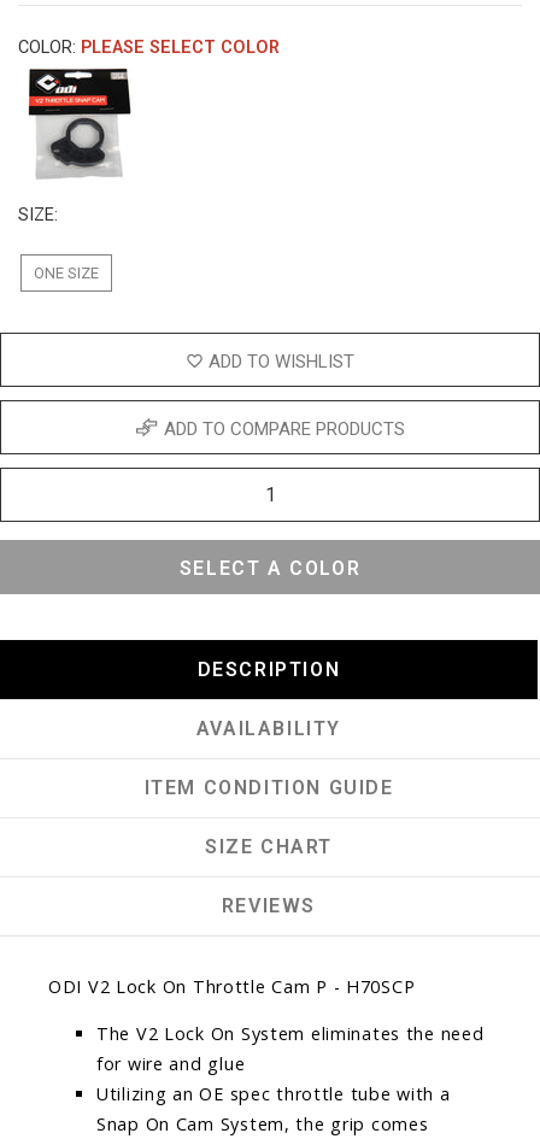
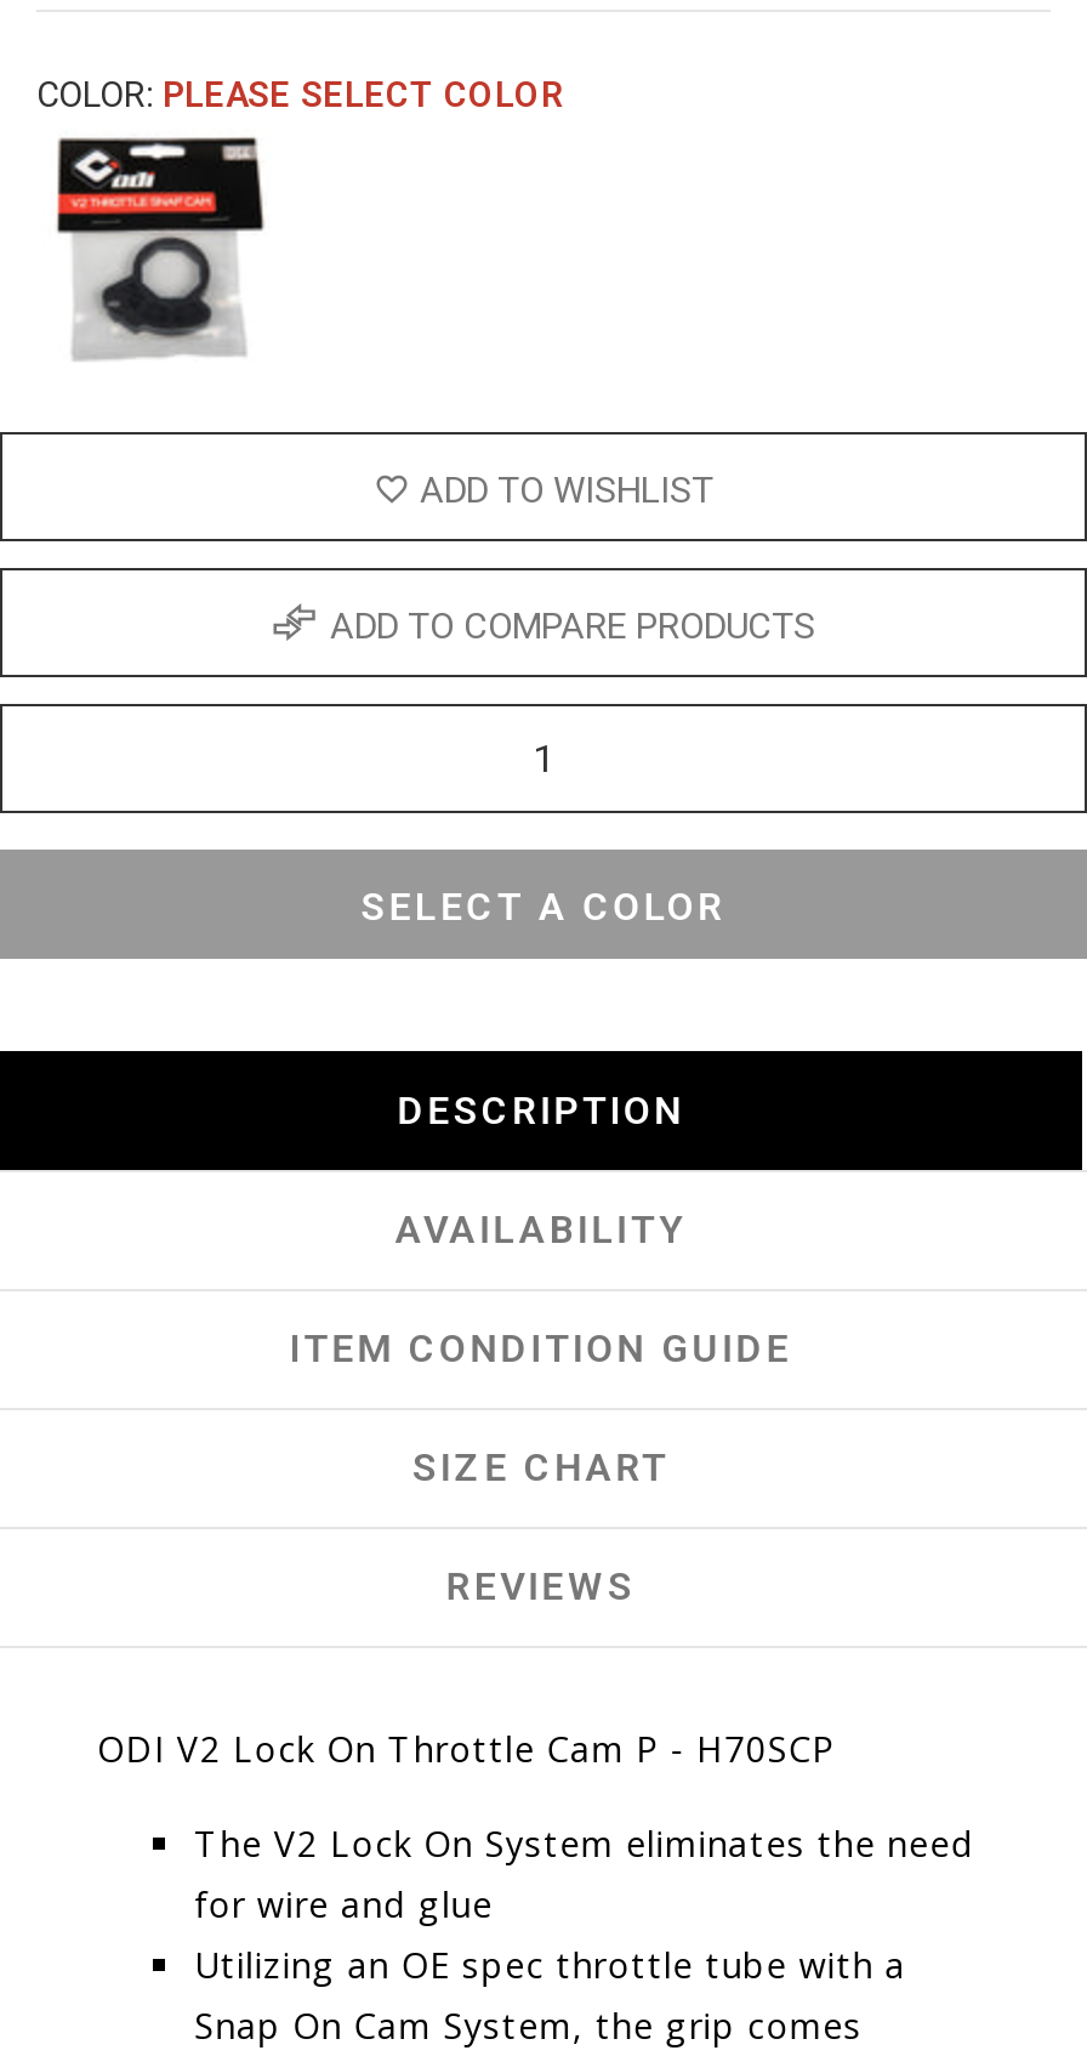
- SIZE:
- ONE SIZE
